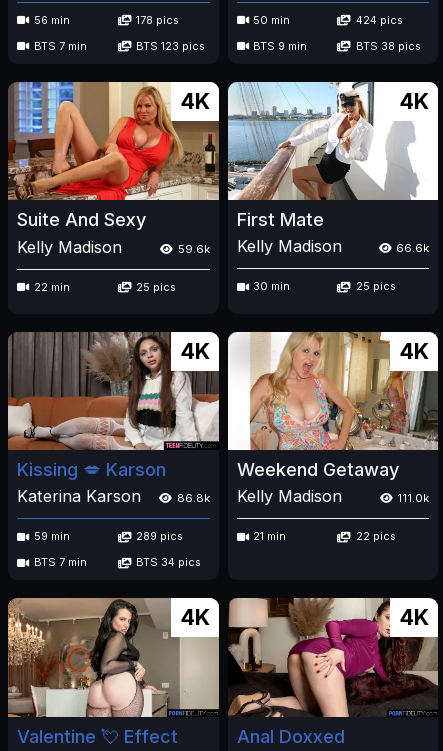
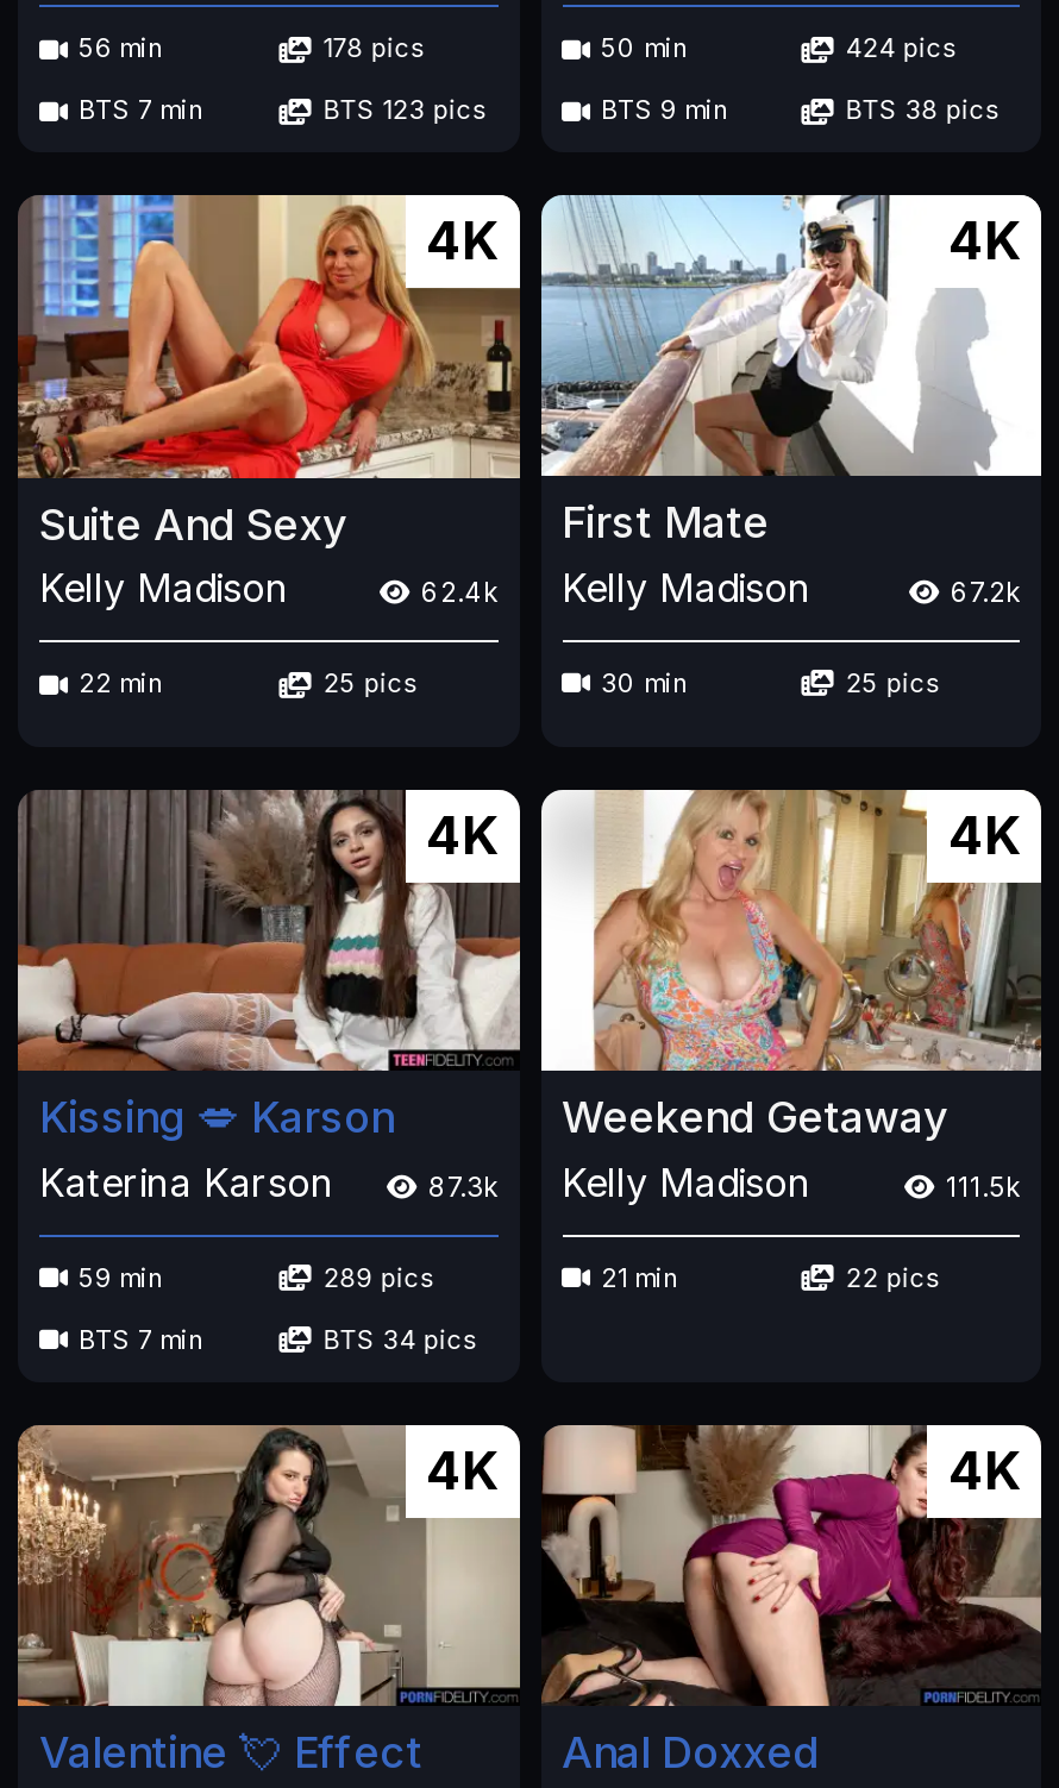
- 59.6k Kelly Madison
+ 62.4k Kelly Madison

- 66.6k
+ 67.2k

- 86.8k Kelly Madison
+ 87.3k Kelly Madison

- 111.0k
+ 111.5k
